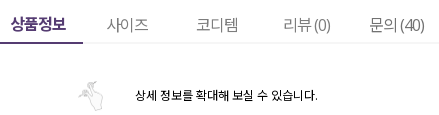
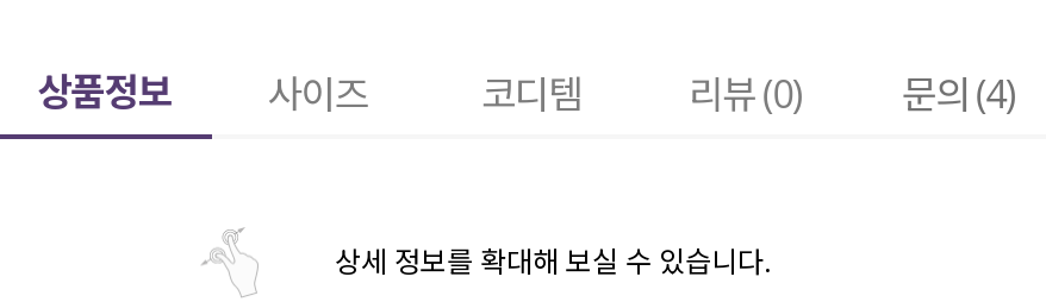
- 리뷰 (0) 문의 (40)
+ 리뷰 (0) 문의 (4)
